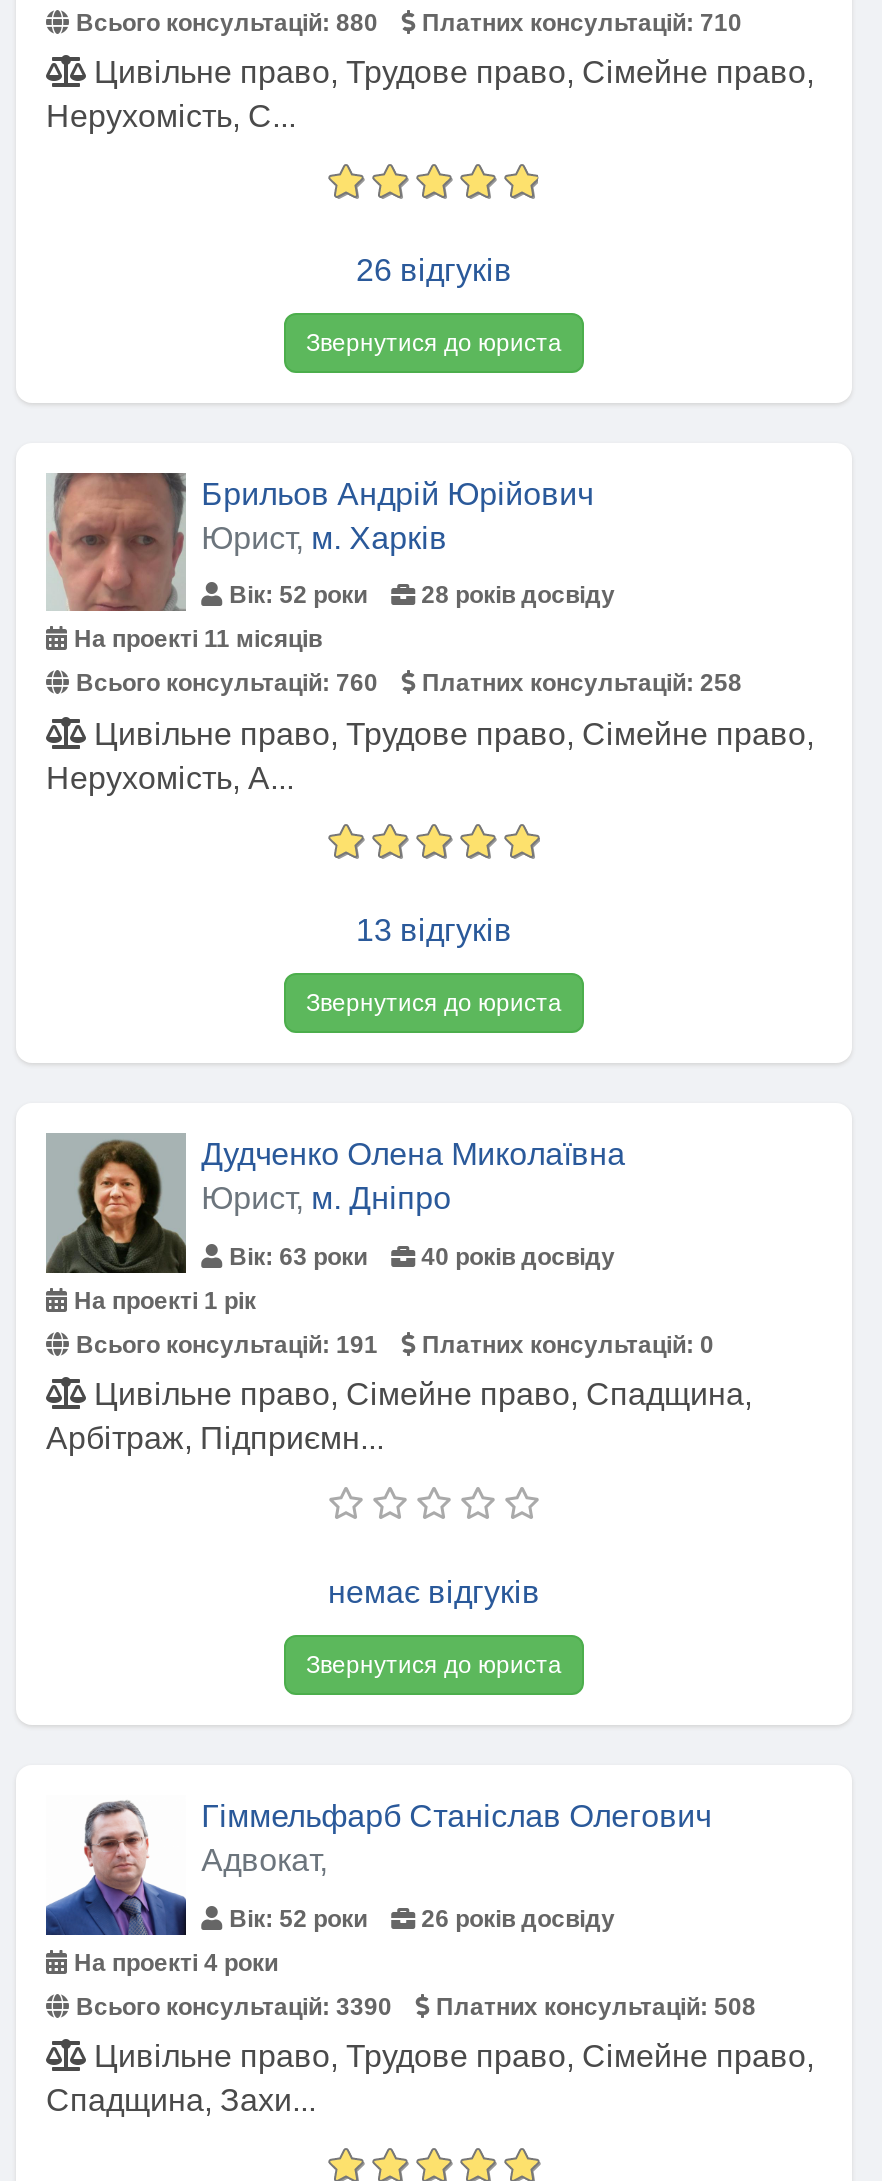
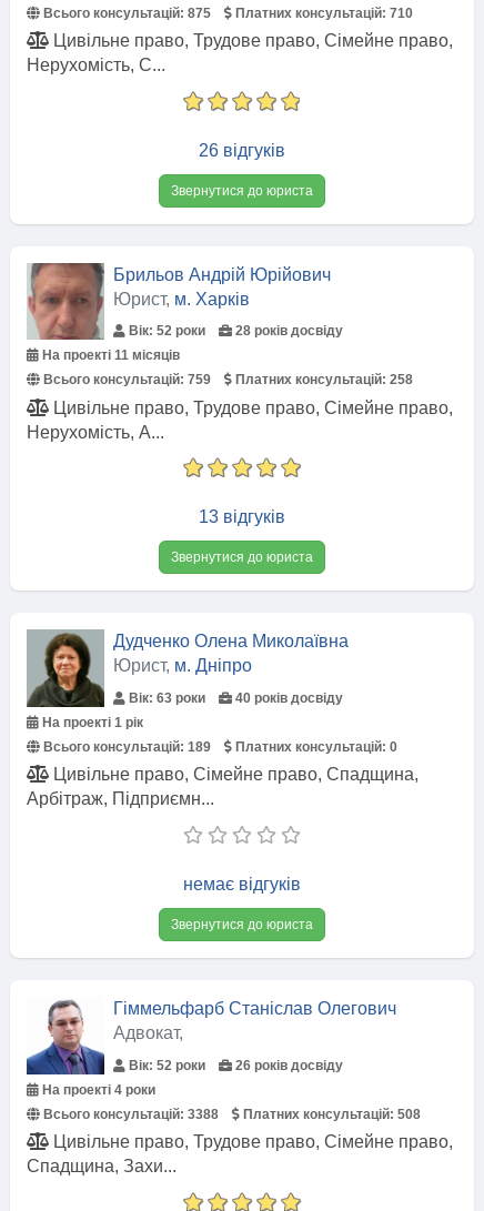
- Всього консультацій: 880
+ Всього консультацій: 875

- Всього консультацій: 760
+ Всього консультацій: 759

- Всього консультацій: 191
+ Всього консультацій: 189

- Всього консультацій: 3390
+ Всього консультацій: 3388
